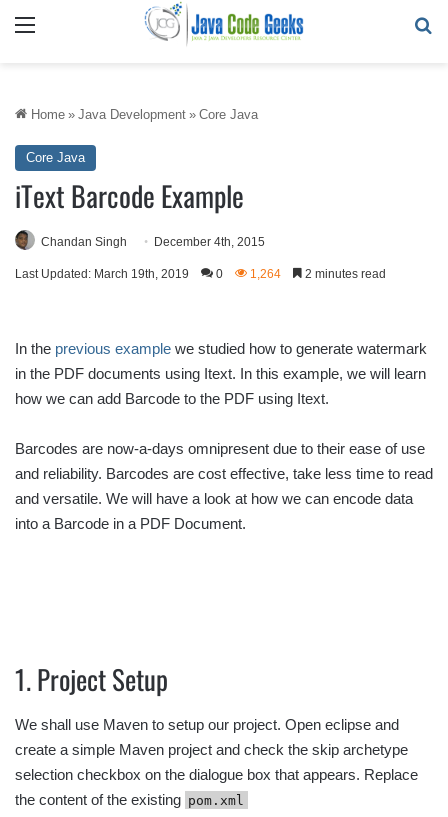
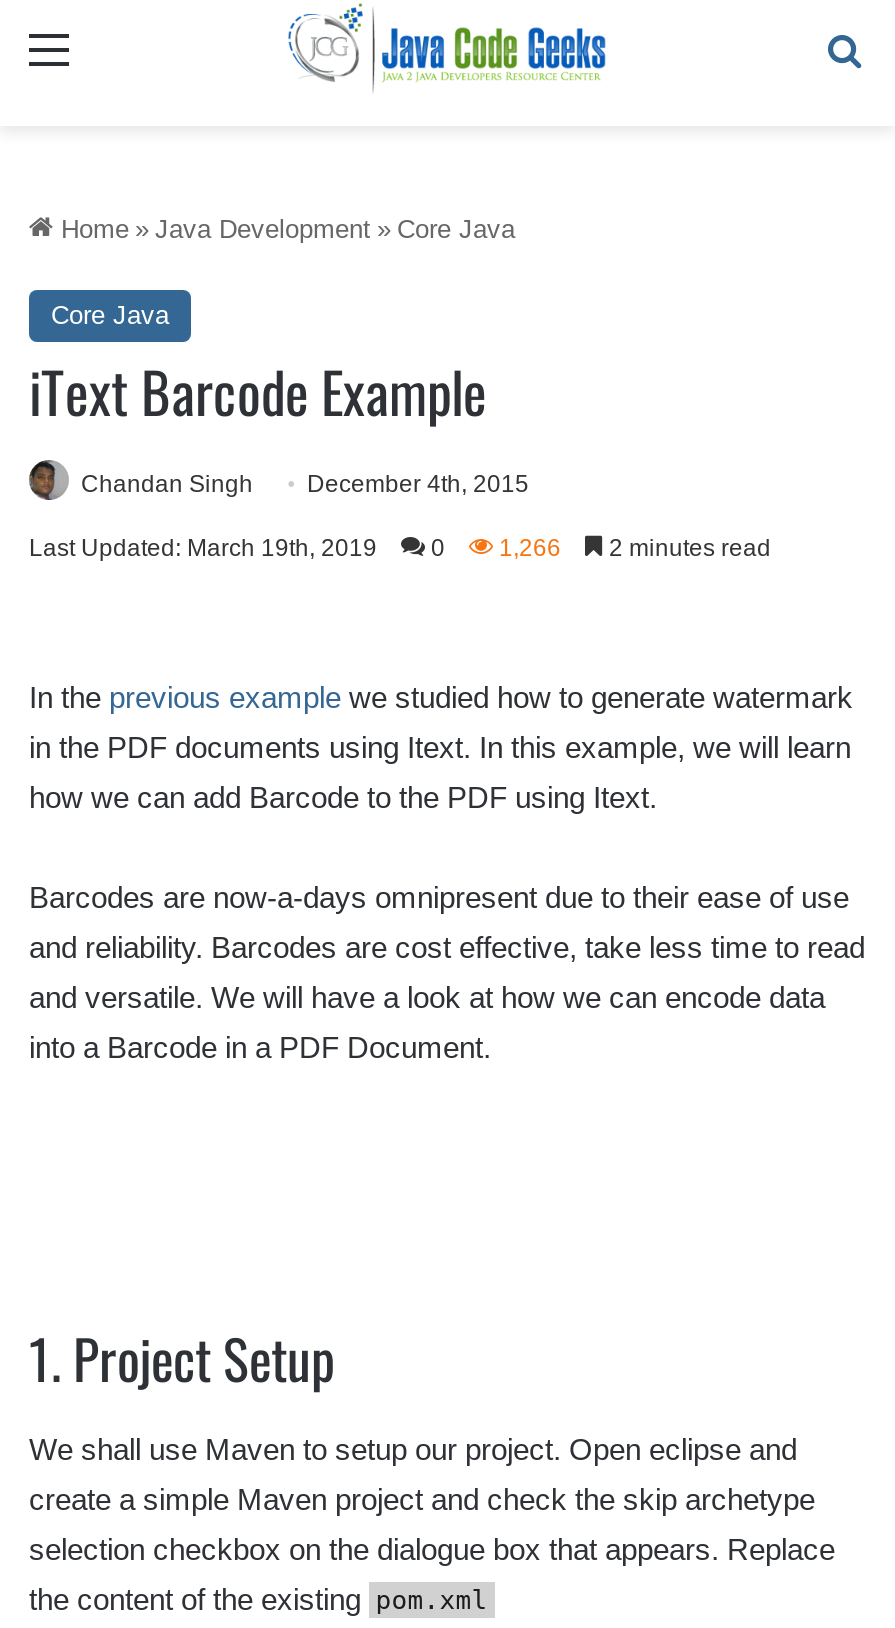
- Last Updated: March 19th, 2019 0 1,264 2 minutes read
+ Last Updated: March 19th, 2019 0 1,266 2 minutes read
